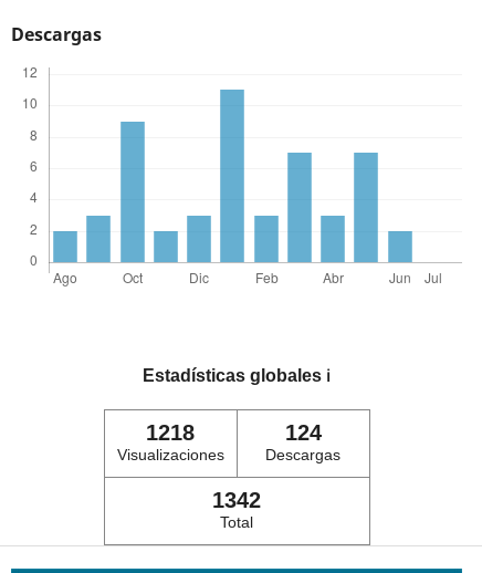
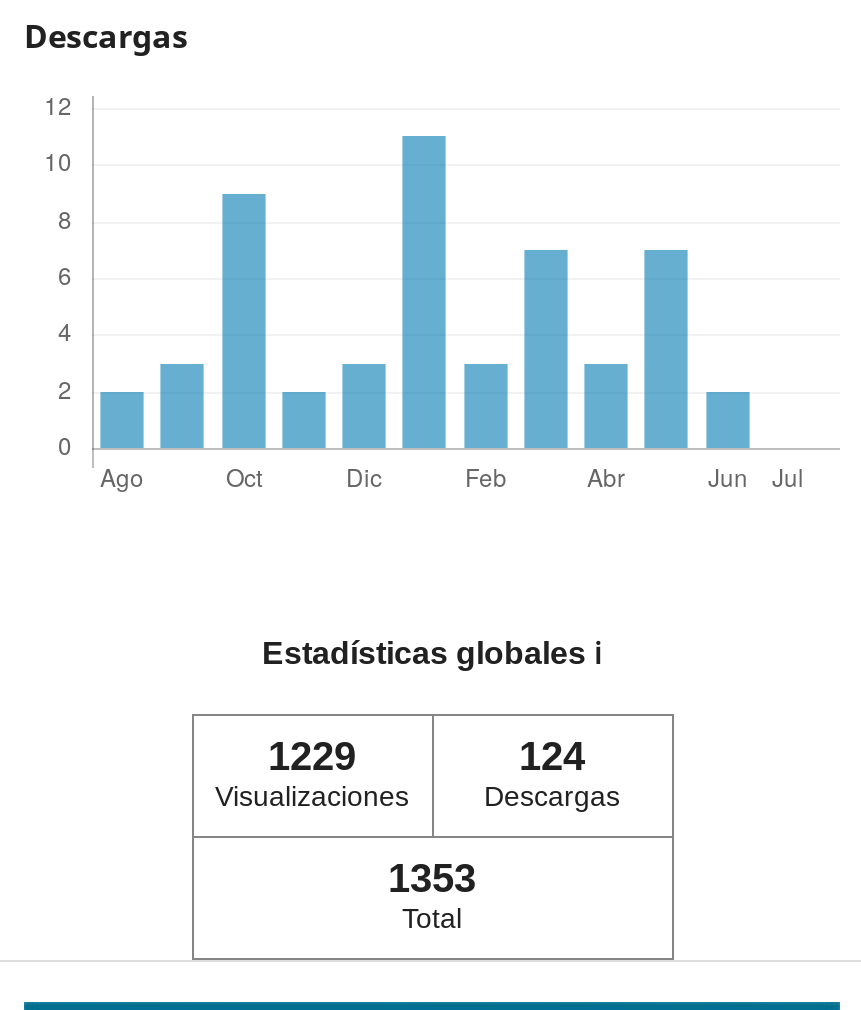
- 1218
+ 1229

- 1342
+ 1353
